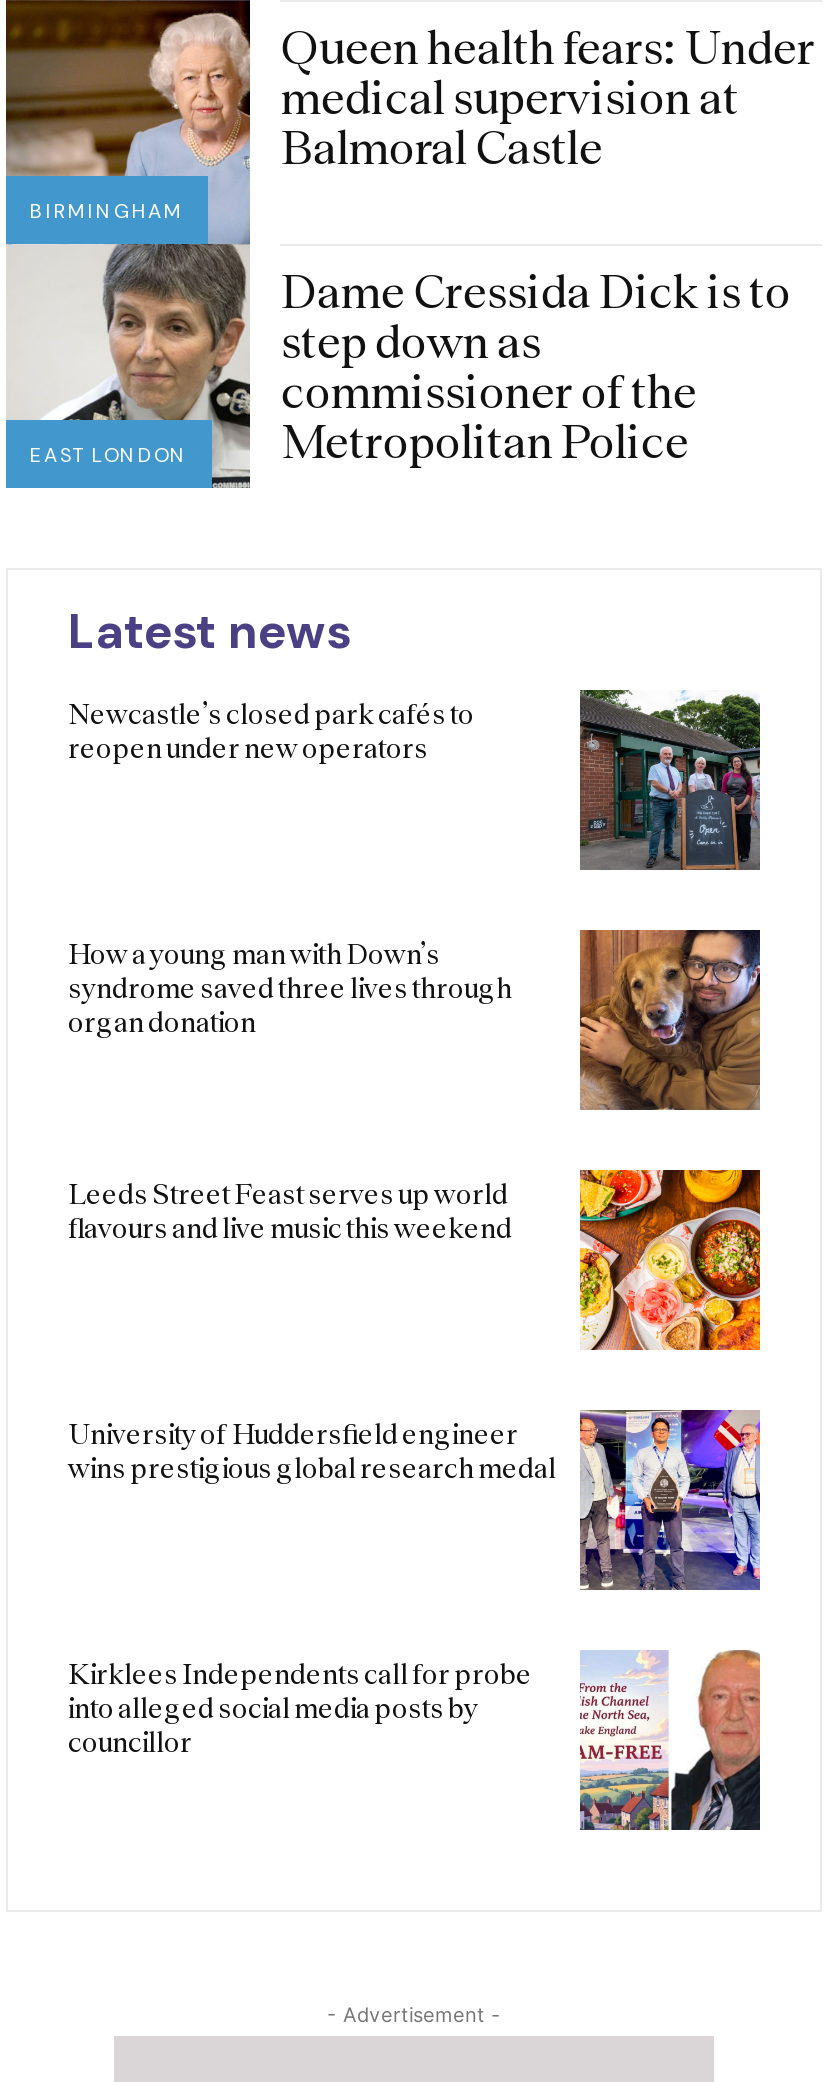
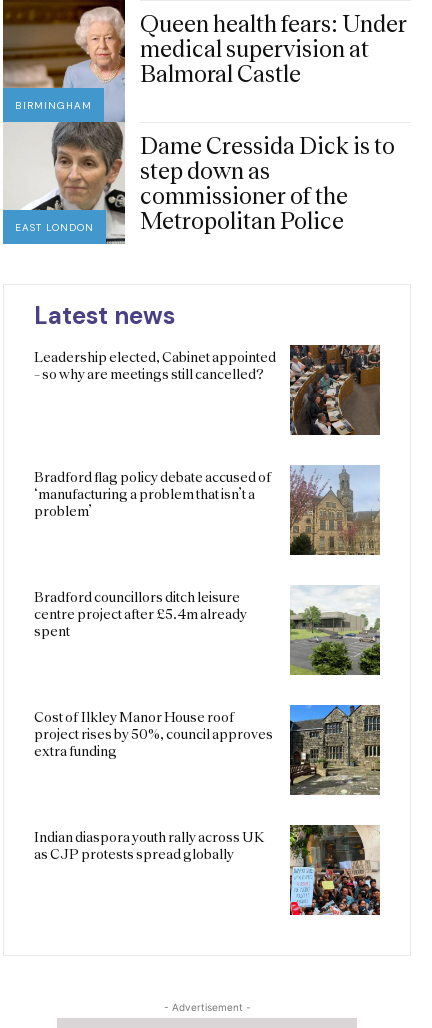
- Newcastle’s closed park cafés to
- reopen under new operators
+ Leadership elected, Cabinet appointed
+ – so why are meetings still cancelled?

- [image]
+ [image]

- [image]
- How a young man with Down’s
- syndrome saved three lives through
- organ donation
+ [image]
+ Bradford flag policy debate accused of
+ ‘manufacturing a problem that isn’t a
+ problem’

- Leeds Street Feast serves up world
- flavours and live music this weekend
+ Bradford councillors ditch leisure
+ centre project after £5.4m already
+ spent

- [image]
+ [image]

- [image]
- University of Huddersfield engineer
- wins prestigious global research medal
+ [image]
+ Cost of Ilkley Manor House roof
+ project rises by 50%, council approves
+ extra funding

- [image]
- Kirklees Independents call for probe
- into alleged social media posts by
- councillor
+ [image]
+ Indian diaspora youth rally across UK
+ as CJP protests spread globally
